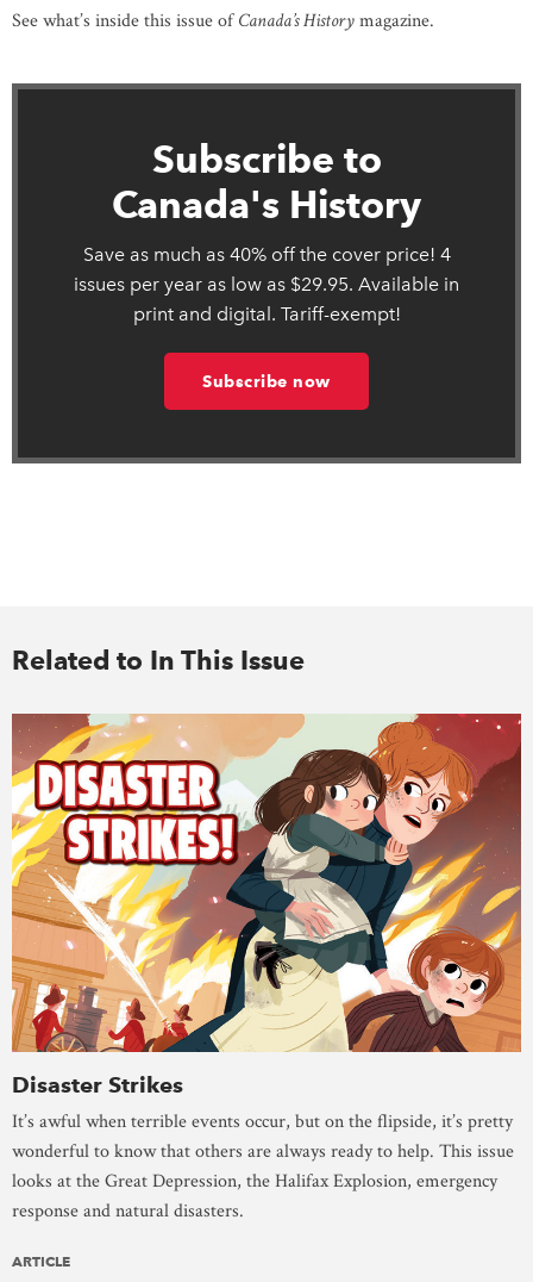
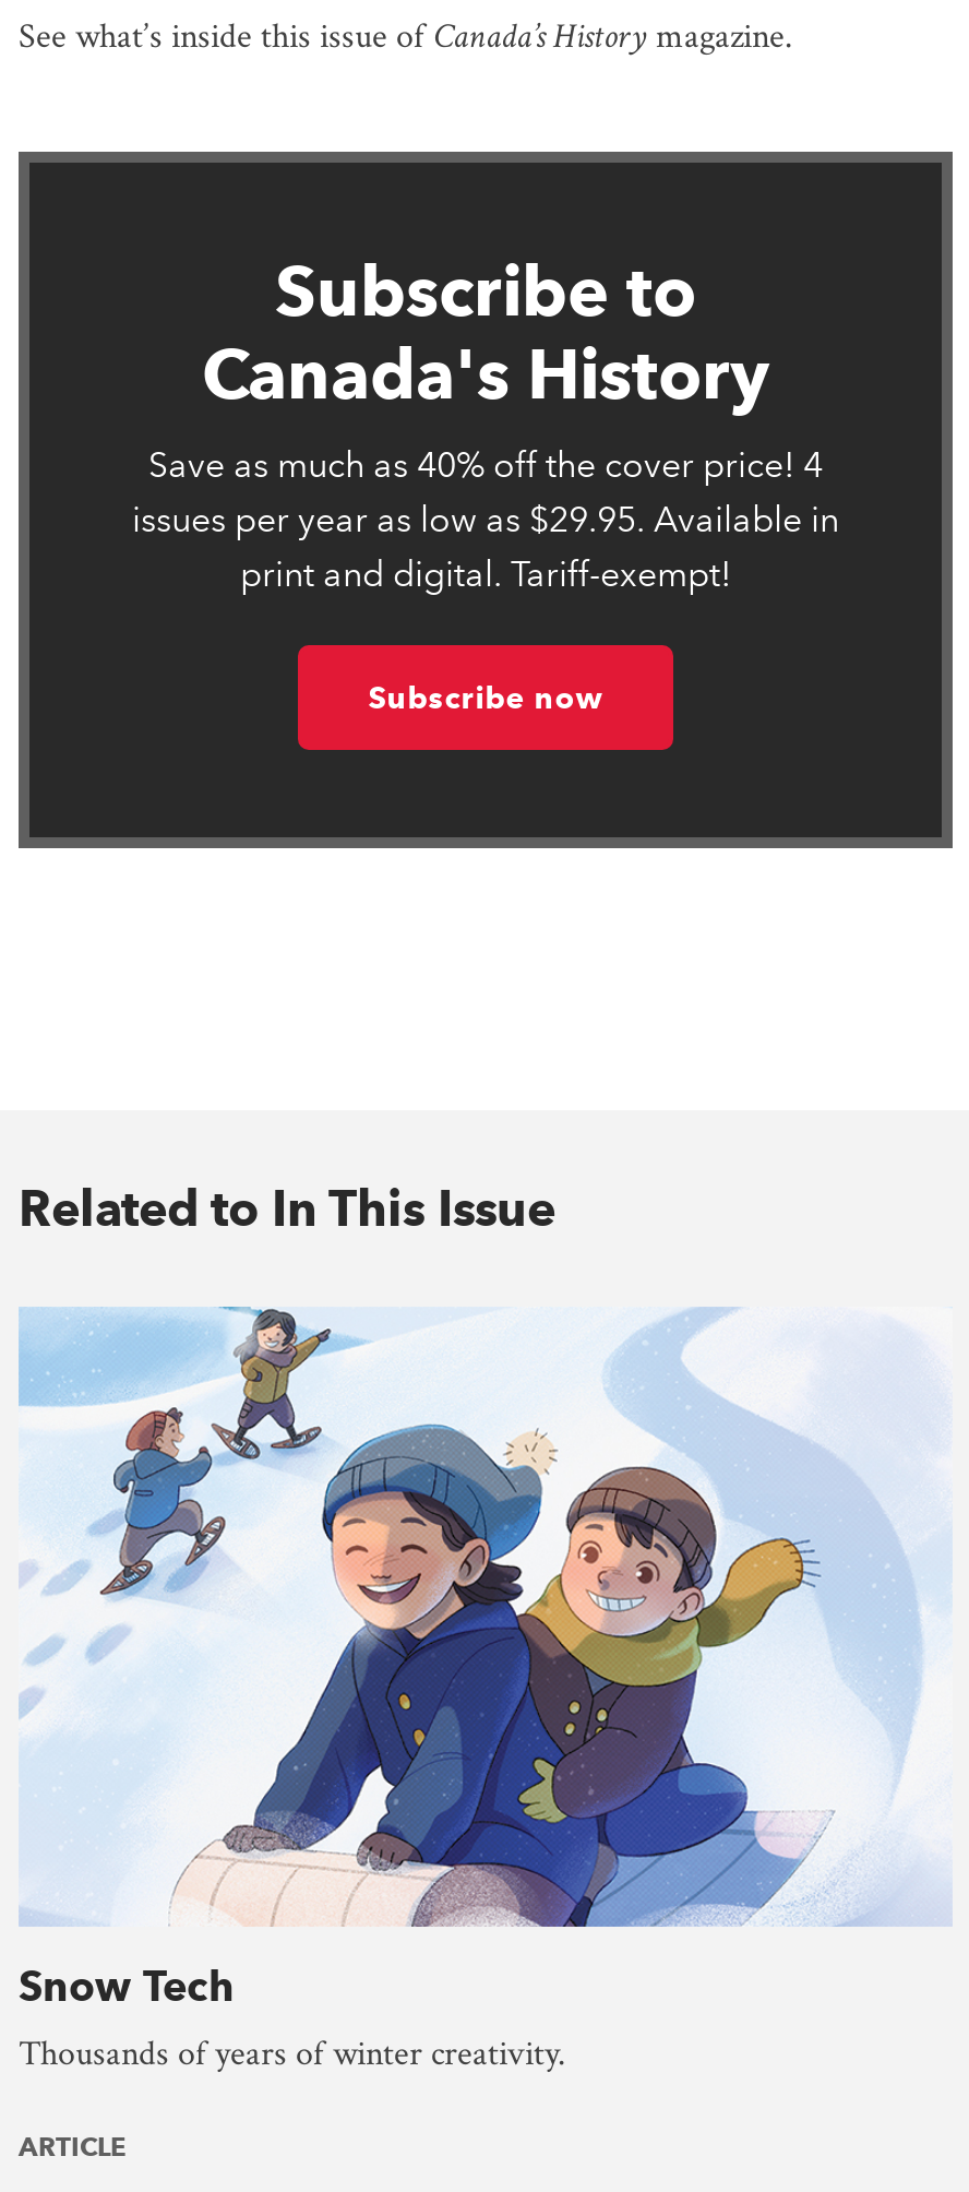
- [image]
+ [image]

- Disaster Strikes
- It’s awful when terrible events occur, but on the flipside, it’s pretty
- wonderful to know that others are always ready to help. This issue
- looks at the Great Depression, the Halifax Explosion, emergency
- response and natural disasters.
+ Snow Tech
+ Thousands of years of winter creativity.
